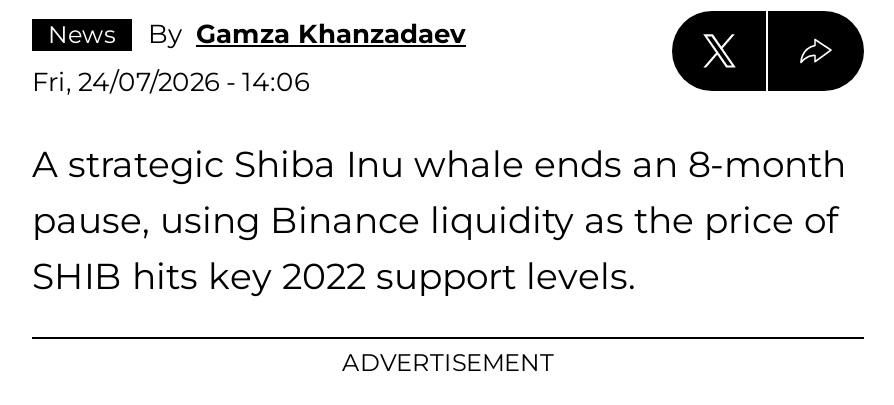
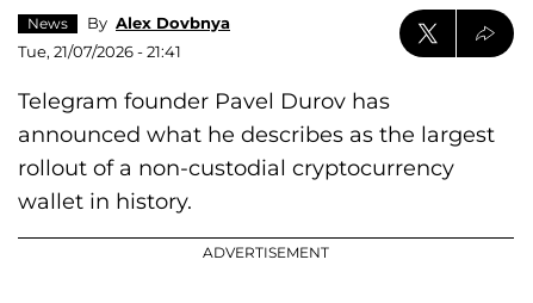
- By Gamza Khanzadaev
+ By Alex Dovbnya

- Fri, 24/07/2026 - 14:06
+ Tue, 21/07/2026 - 21:41

- A strategic Shiba Inu whale ends an 8-month
- pause, using Binance liquidity as the price of
- SHIB hits key 2022 support levels.
+ Telegram founder Pavel Durov has
+ announced what he describes as the largest
+ rollout of a non-custodial cryptocurrency
+ wallet in history.
